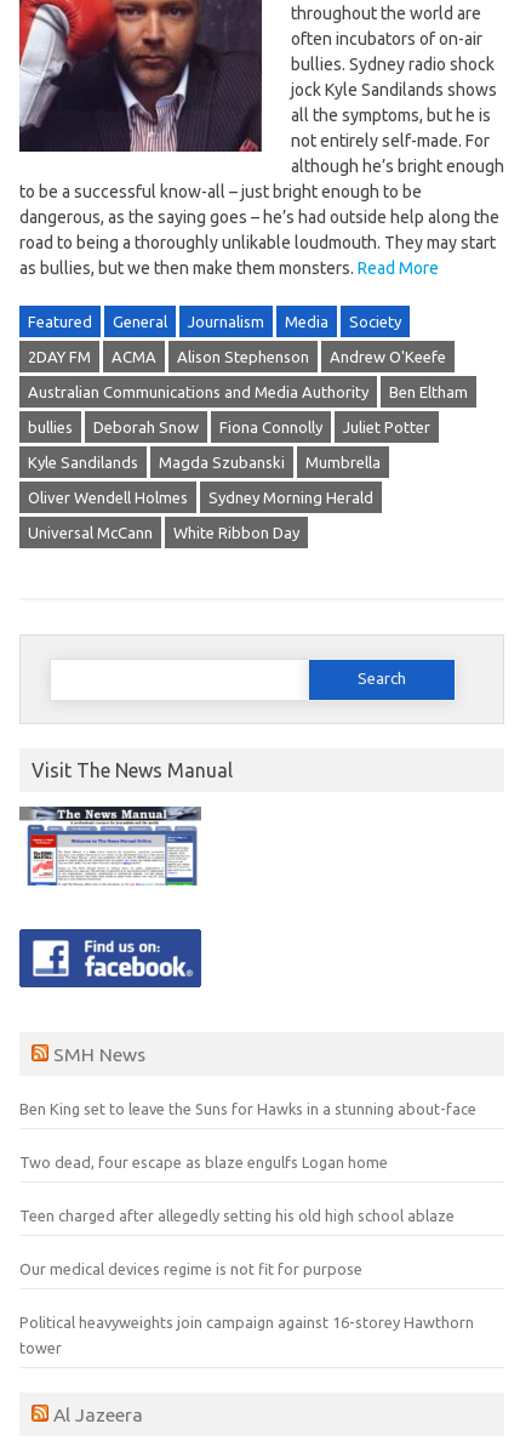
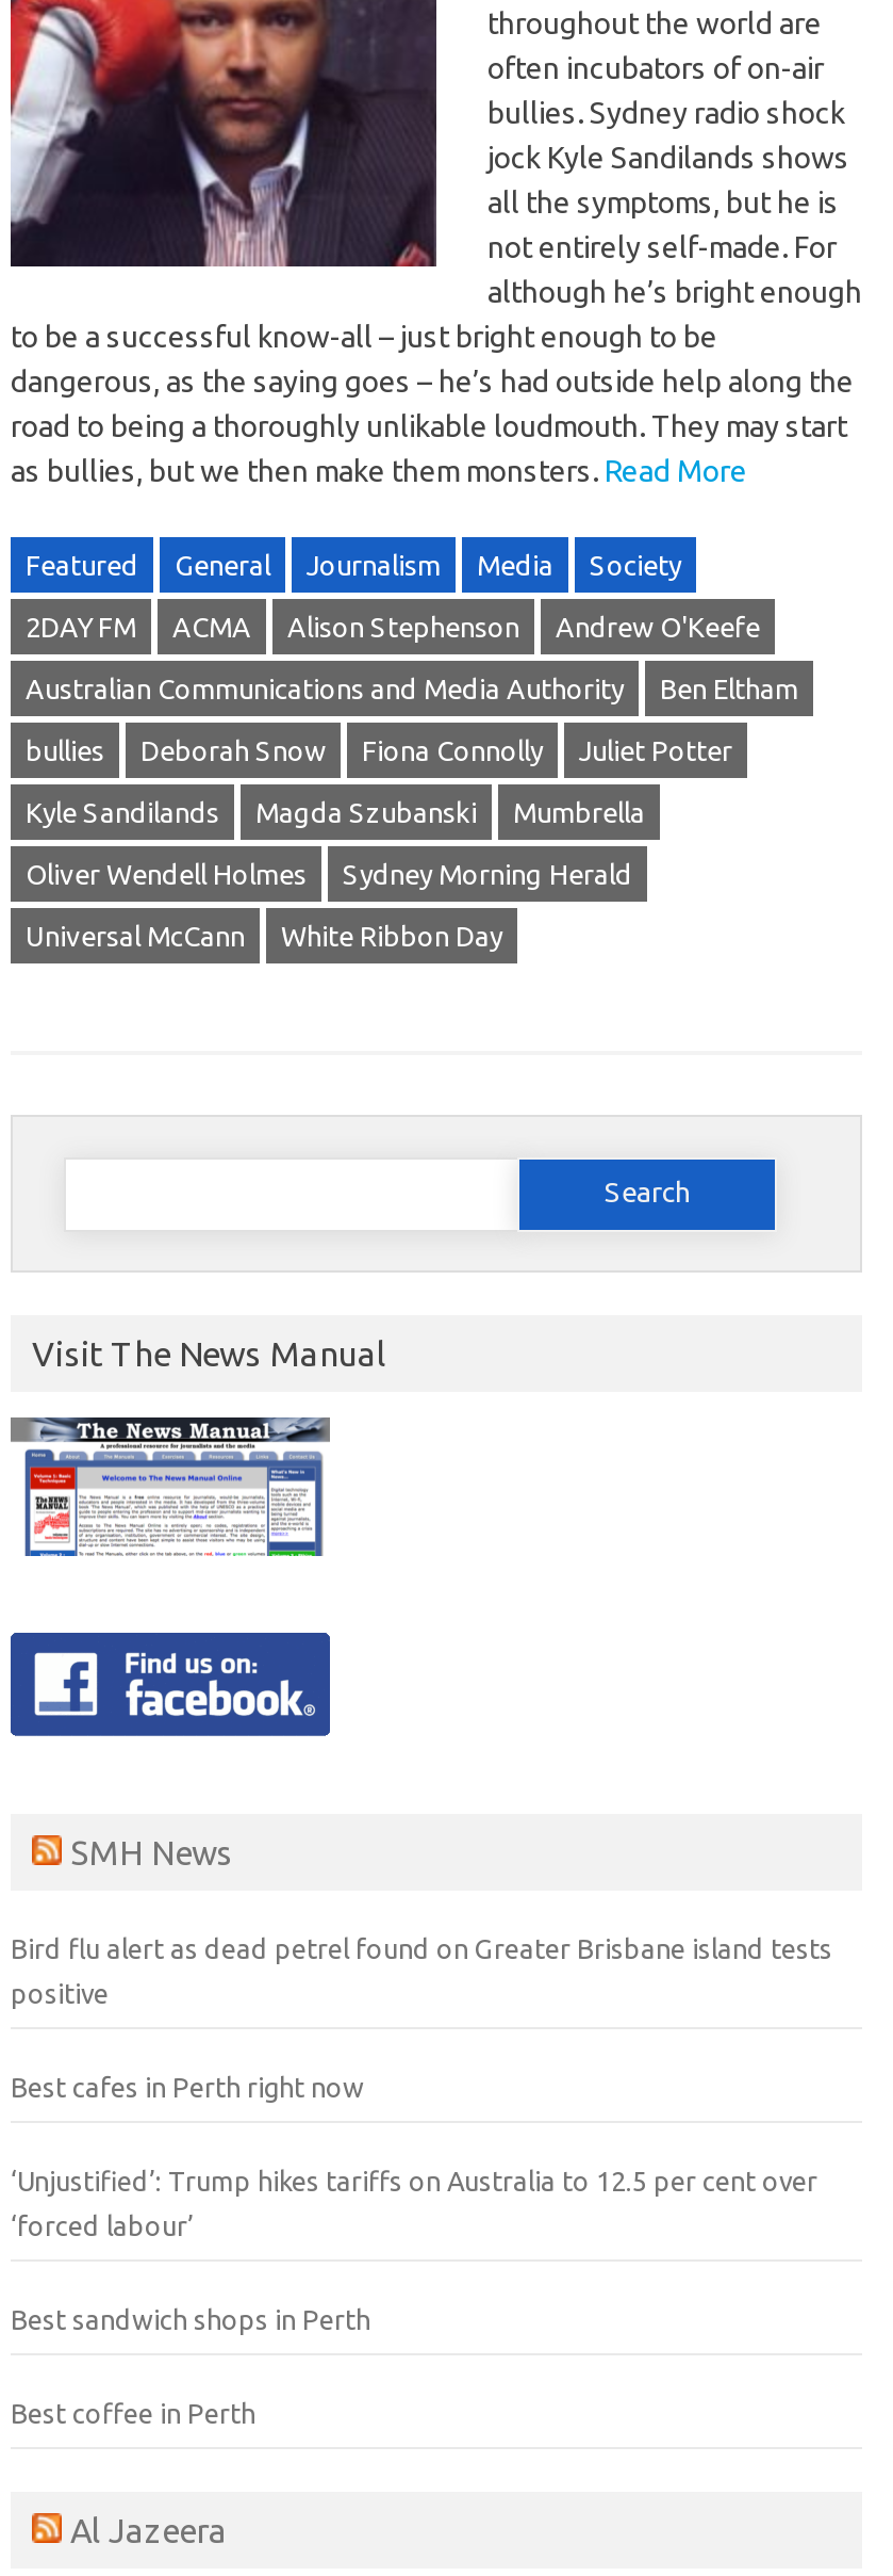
- Ben King set to leave the Suns for Hawks in a stunning about-face
- Two dead, four escape as blaze engulfs Logan home
- Teen charged after allegedly setting his old high school ablaze
- Our medical devices regime is not fit for purpose
- Political heavyweights join campaign against 16-storey Hawthorn
- tower
+ Bird flu alert as dead petrel found on Greater Brisbane island tests
+ positive
+ Best cafes in Perth right now
+ ‘Unjustified’: Trump hikes tariffs on Australia to 12.5 per cent over
+ ‘forced labour’
+ Best sandwich shops in Perth
+ Best coffee in Perth
